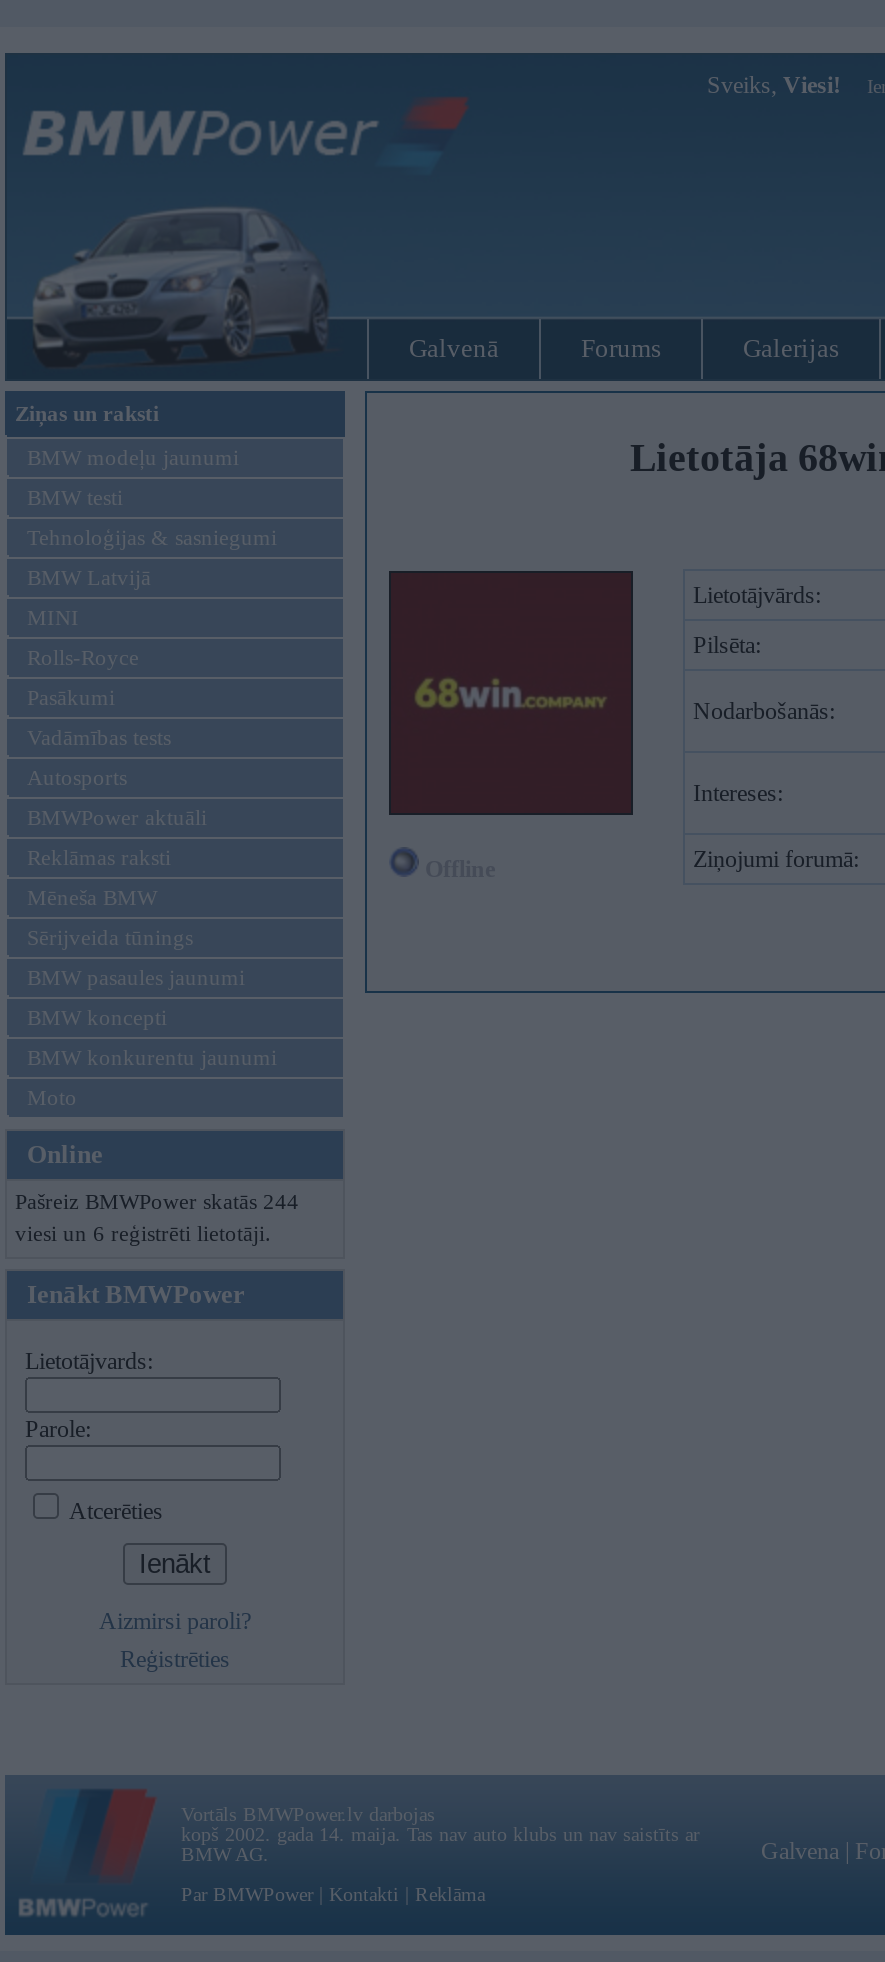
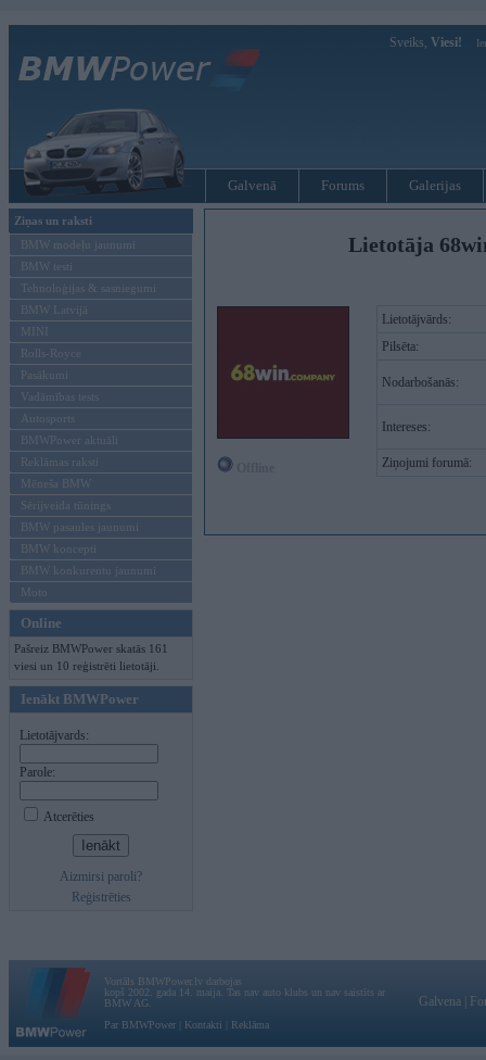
- Pašreiz BMWPower skatās 244
+ Pašreiz BMWPower skatās 161

- viesi un 6 reģistrēti lietotāji.
+ viesi un 10 reģistrēti lietotāji.
